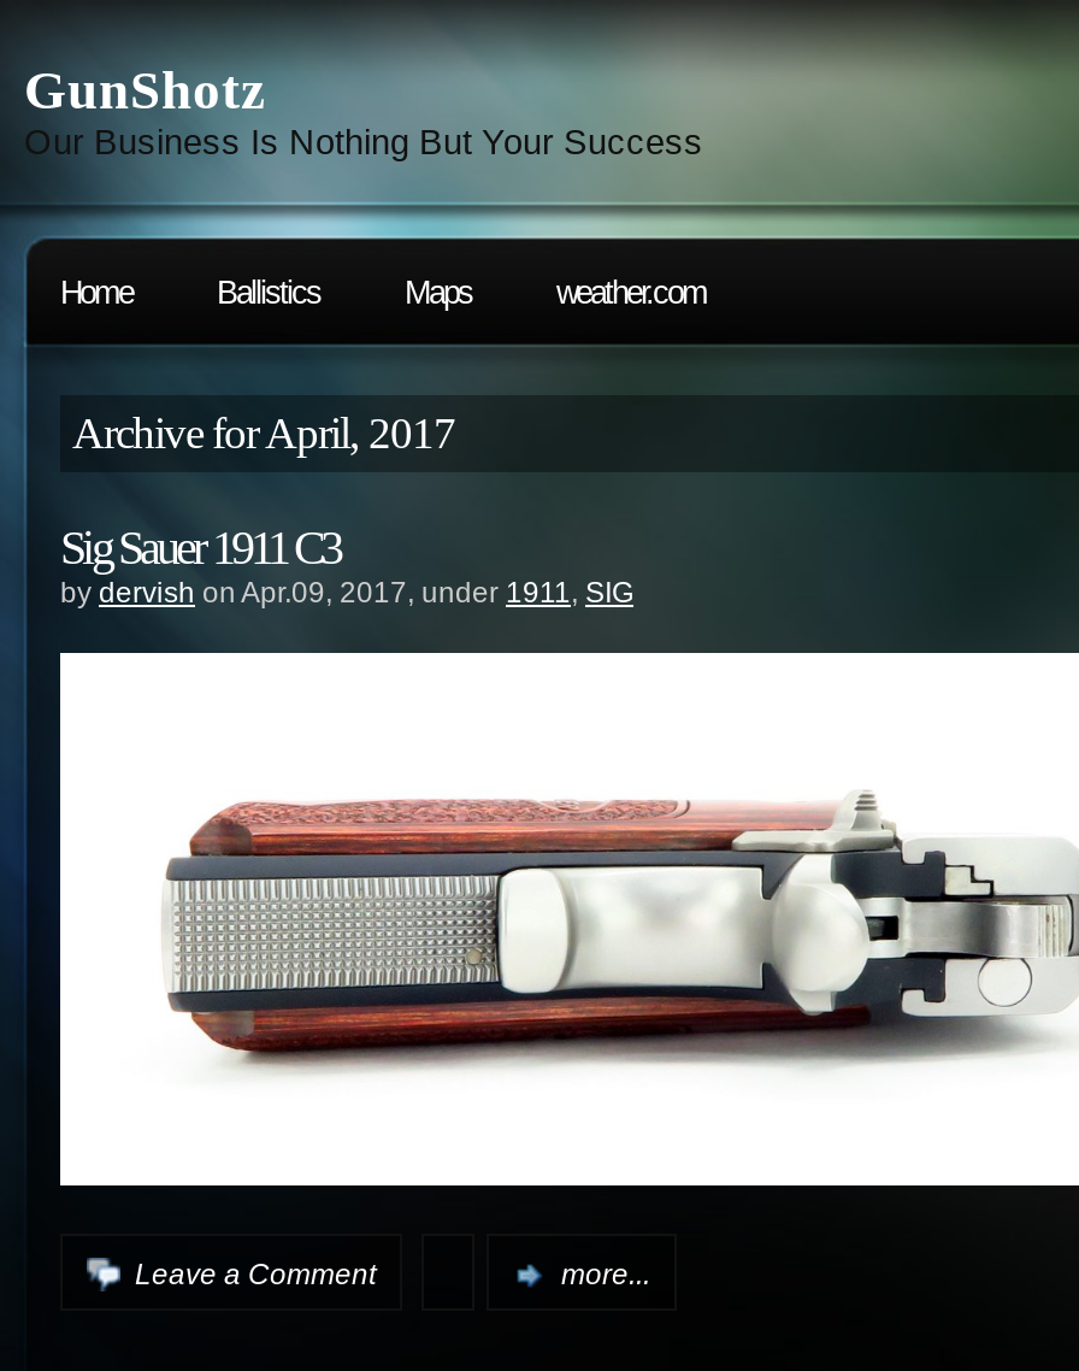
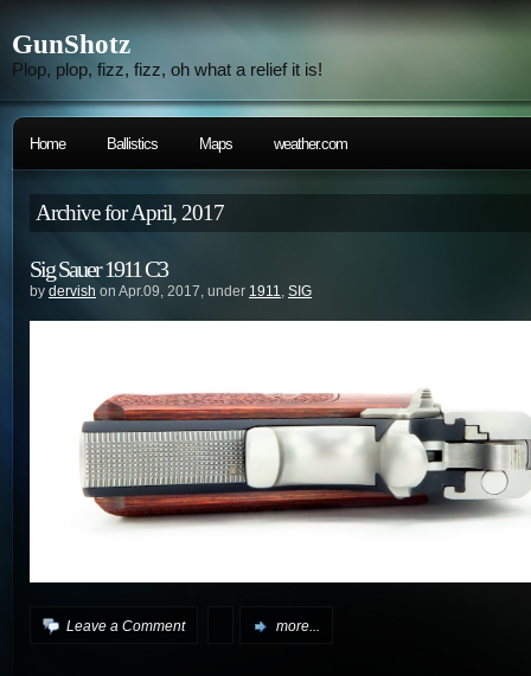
- Our Business Is Nothing But Your Success
+ Plop, plop, fizz, fizz, oh what a relief it is!
